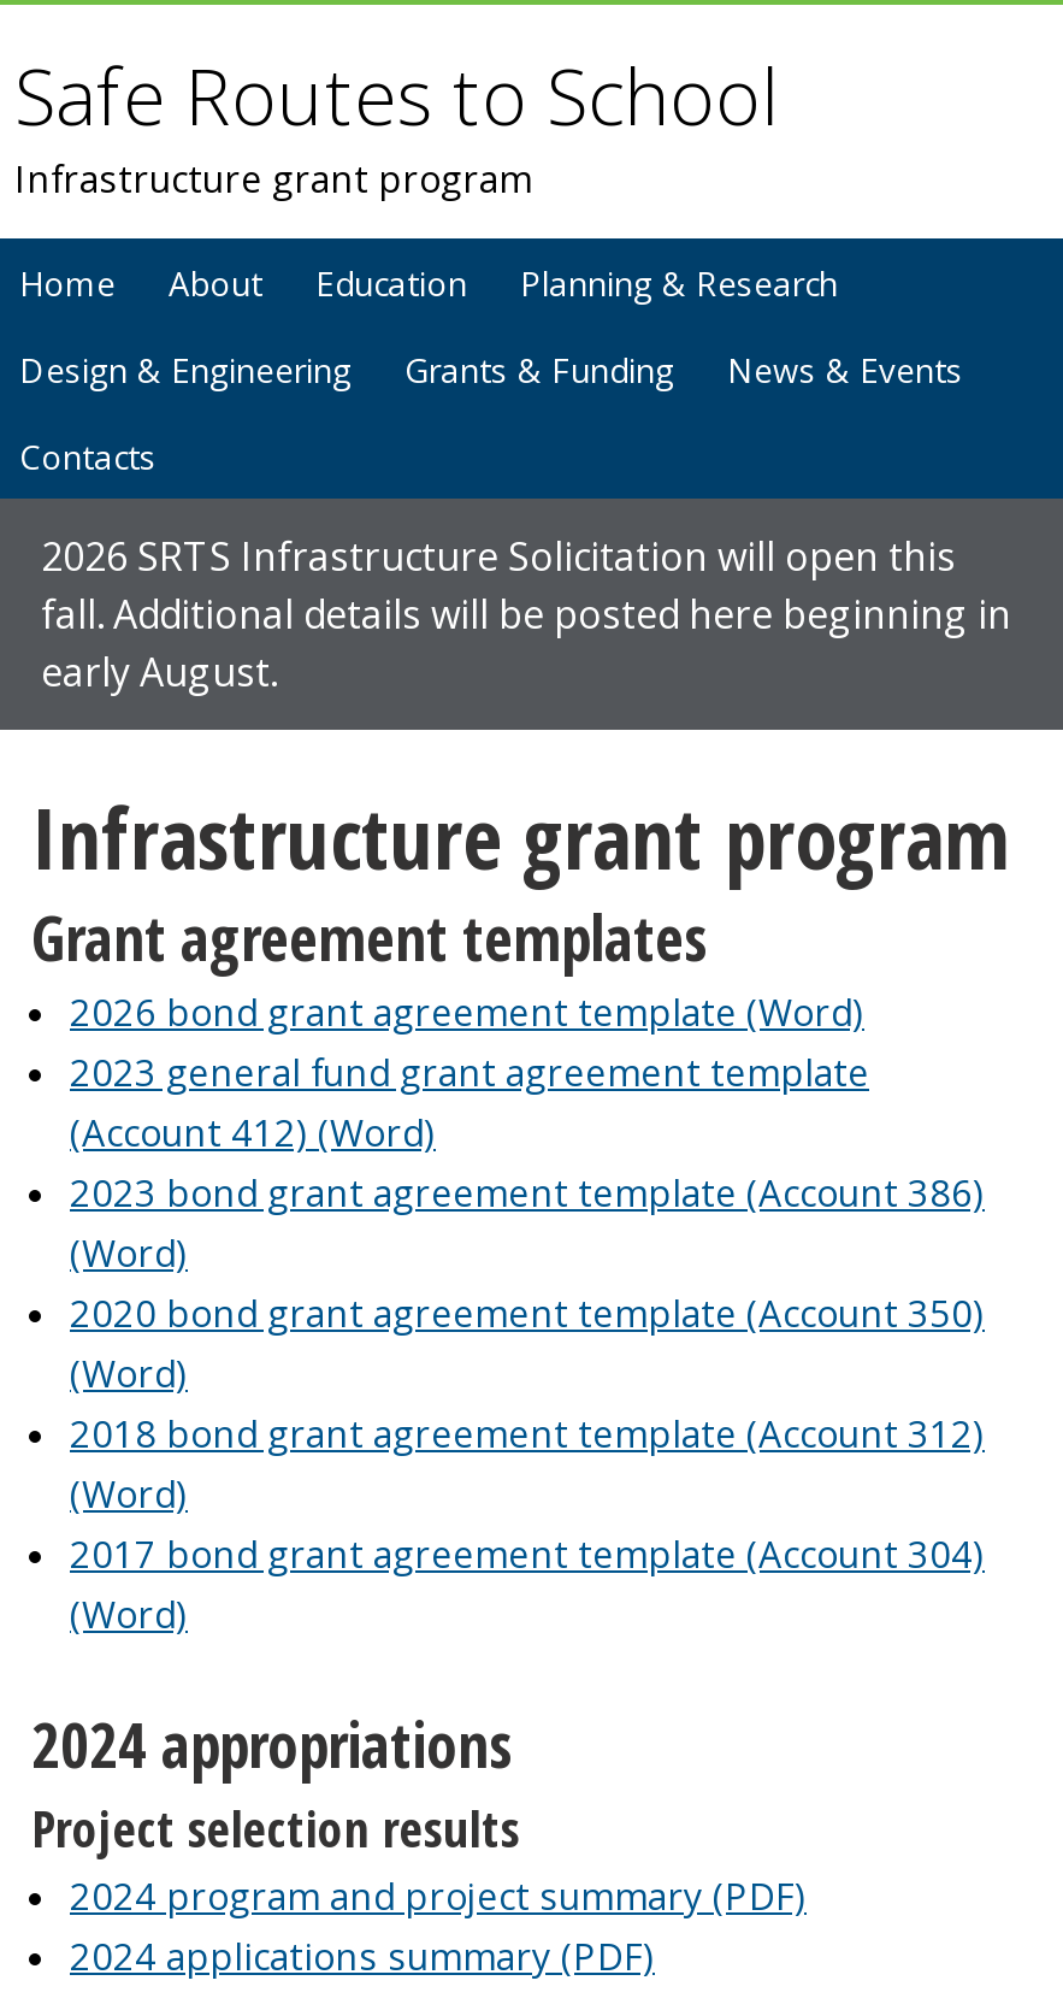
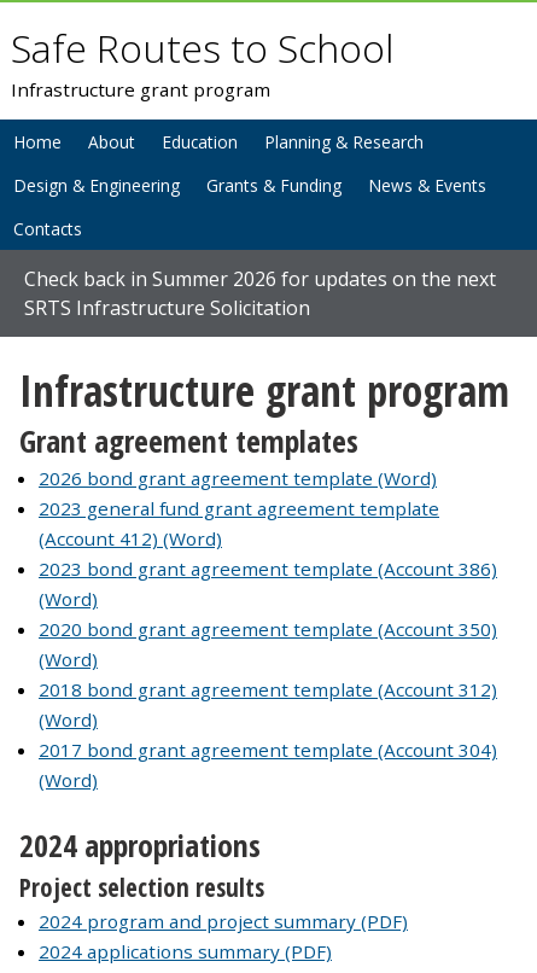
- 2026 SRTS Infrastructure Solicitation will open this
- fall. Additional details will be posted here beginning in
- early August.
+ Check back in Summer 2026 for updates on the next
+ SRTS Infrastructure Solicitation
